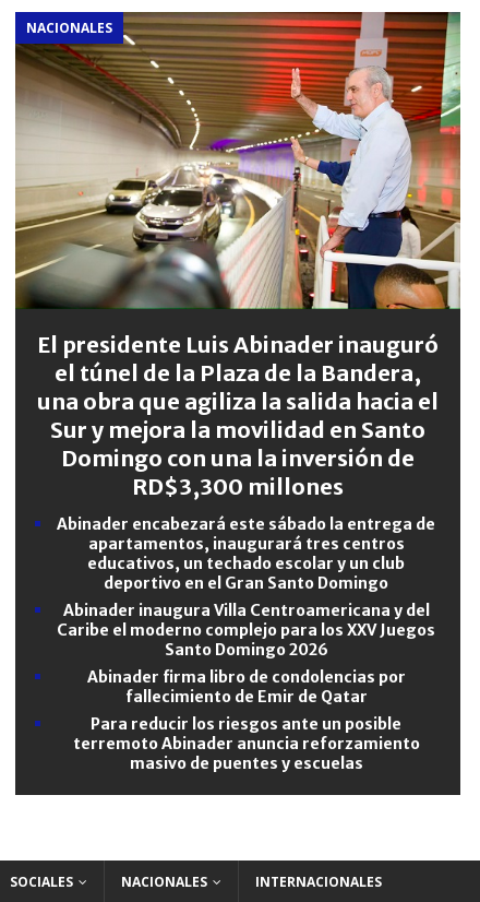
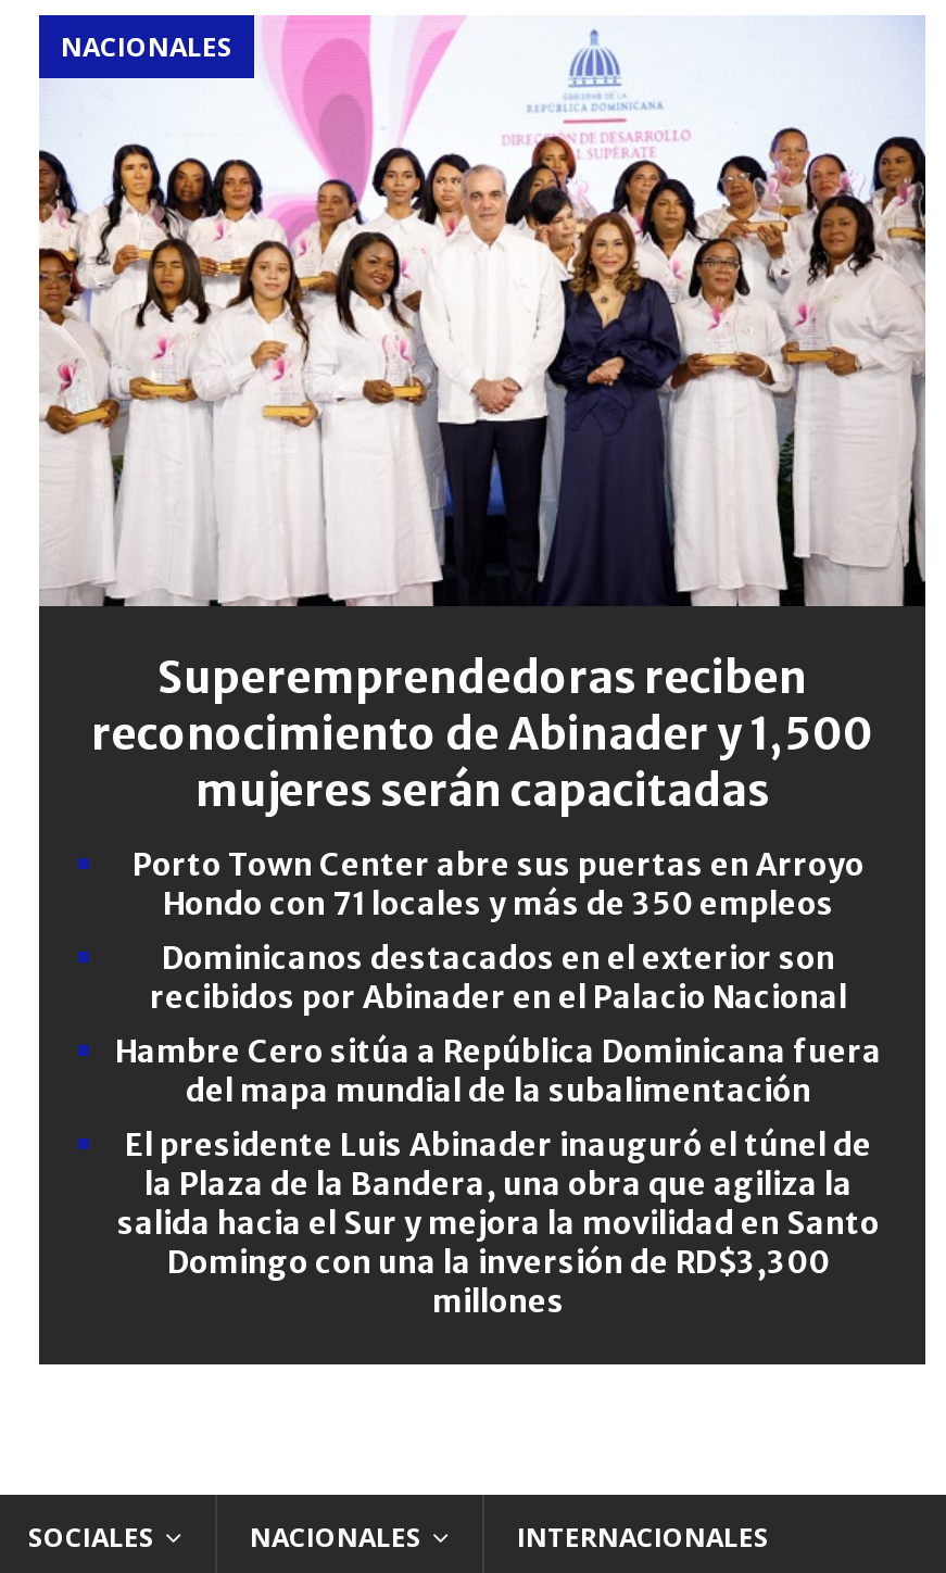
- [image]
- El presidente Luis Abinader inauguró
- el túnel de la Plaza de la Bandera,
- una obra que agiliza la salida hacia el
- Sur y mejora la movilidad en Santo
- Domingo con una la inversión de
- RD$3,300 millones
+ [image]
+ Superemprendedoras reciben
+ reconocimiento de Abinader y 1,500
+ mujeres serán capacitadas

- Abinader encabezará este sábado la entrega de
- apartamentos, inaugurará tres centros
- educativos, un techado escolar y un club
- deportivo en el Gran Santo Domingo
- Abinader inaugura Villa Centroamericana y del
- Caribe el moderno complejo para los XXV Juegos
- Santo Domingo 2026
- Abinader firma libro de condolencias por
- fallecimiento de Emir de Qatar
- Para reducir los riesgos ante un posible
- terremoto Abinader anuncia reforzamiento
- masivo de puentes y escuelas
+ Porto Town Center abre sus puertas en Arroyo
+ Hondo con 71 locales y más de 350 empleos
+ Dominicanos destacados en el exterior son
+ recibidos por Abinader en el Palacio Nacional
+ Hambre Cero sitúa a República Dominicana fuera
+ del mapa mundial de la subalimentación
+ El presidente Luis Abinader inauguró el túnel de
+ la Plaza de la Bandera, una obra que agiliza la
+ salida hacia el Sur y mejora la movilidad en Santo
+ Domingo con una la inversión de RD$3,300
+ millones
